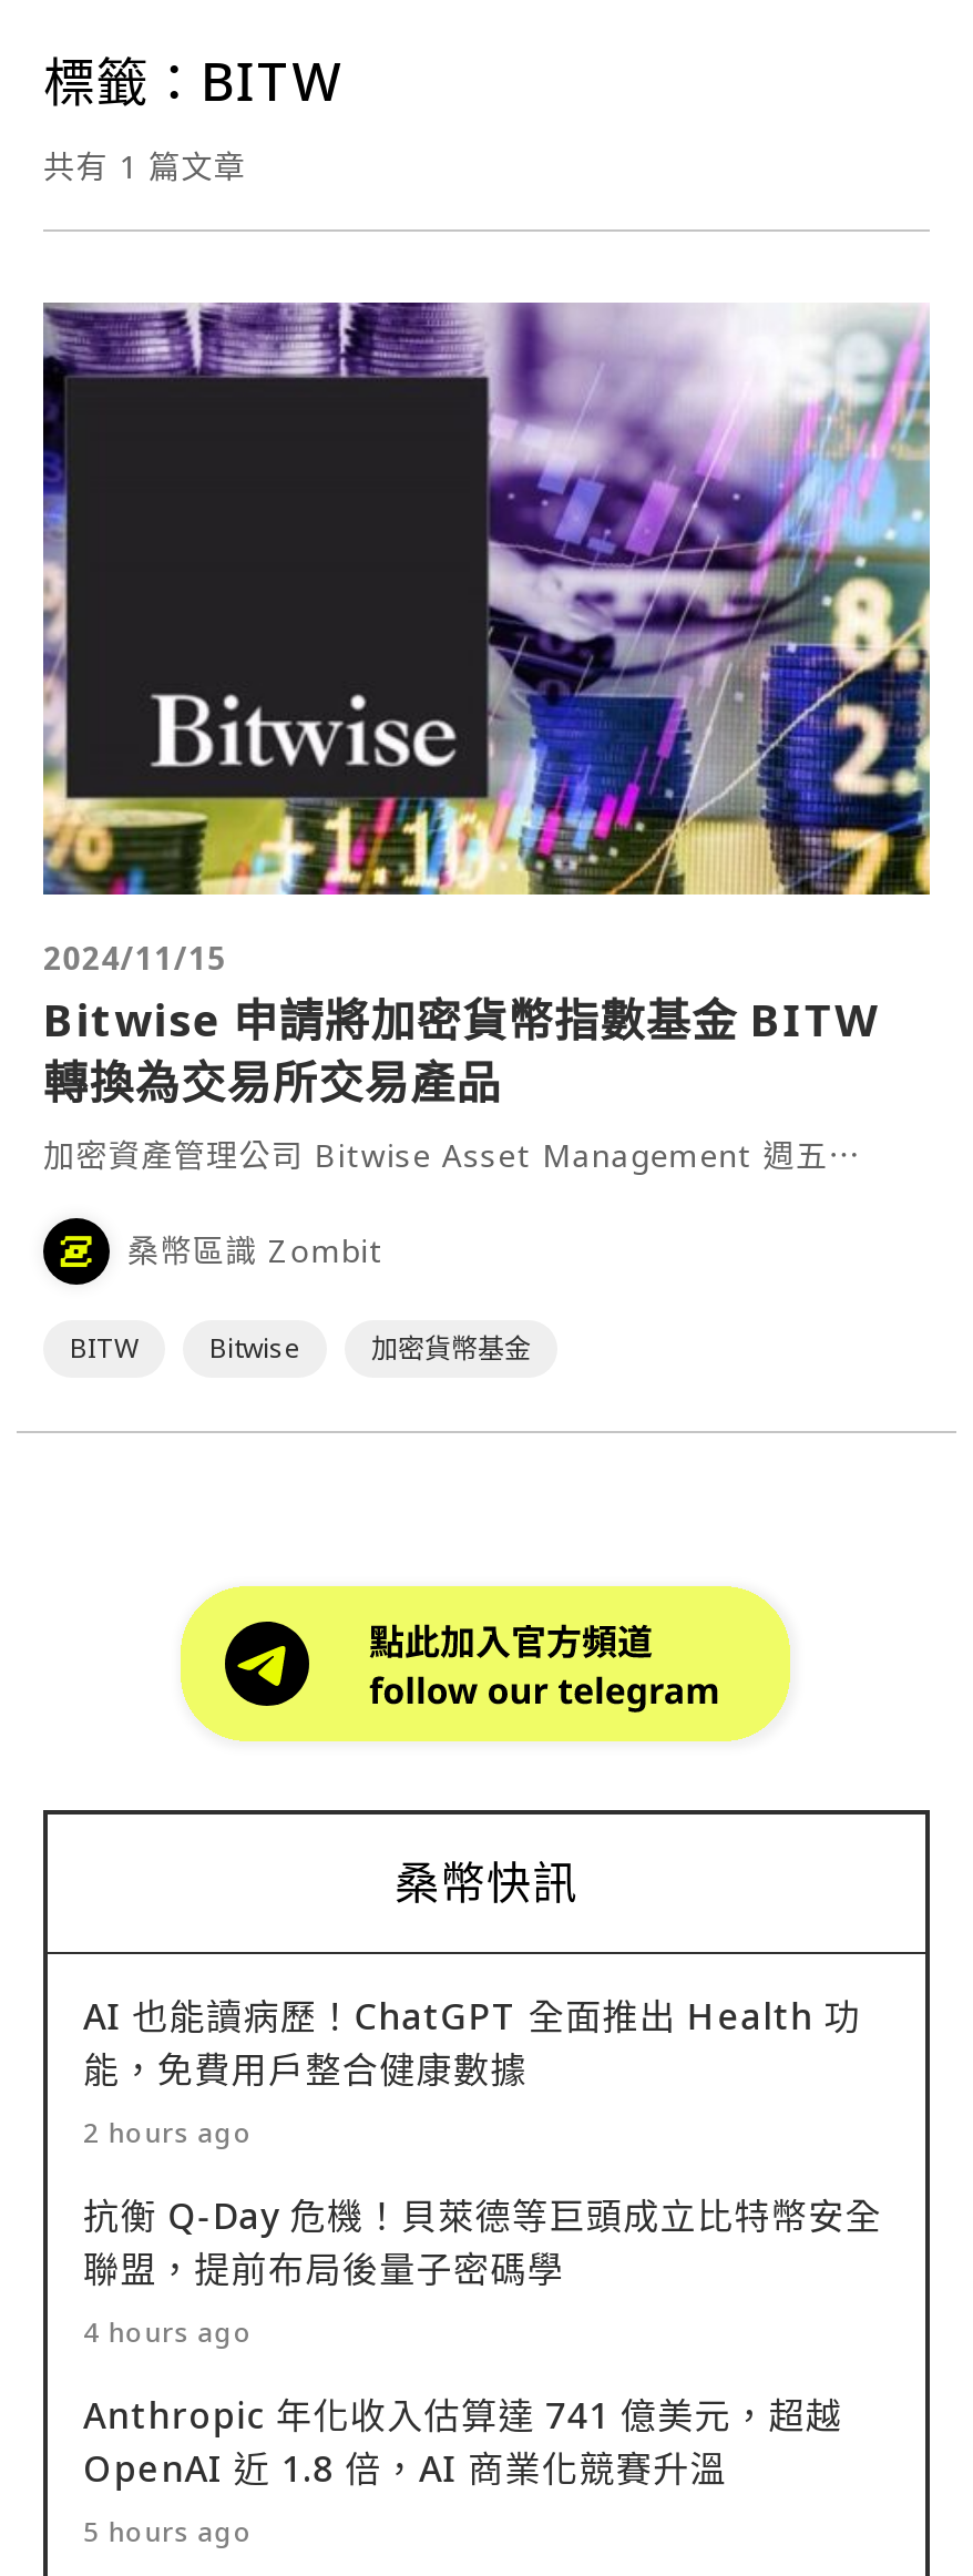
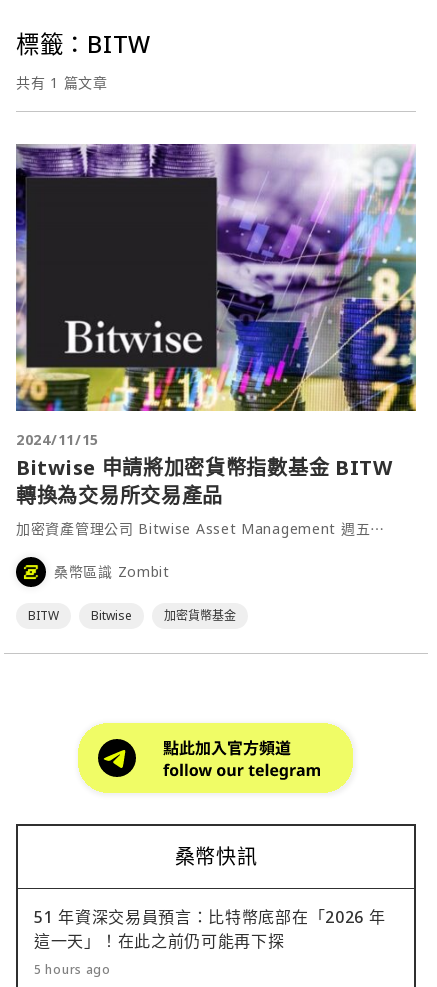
- AI 也能讀病歷！ChatGPT 全面推出 Health 功
- 能，免費用戶整合健康數據
- 2 hours ago
- 抗衡 Q-Day 危機！貝萊德等巨頭成立比特幣安全
- 聯盟，提前布局後量子密碼學
- 4 hours ago
- Anthropic 年化收入估算達 741 億美元，超越
- OpenAI 近 1.8 倍，AI 商業化競賽升溫
+ 51 年資深交易員預言：比特幣底部在「2026 年
+ 這一天」！在此之前仍可能再下探
